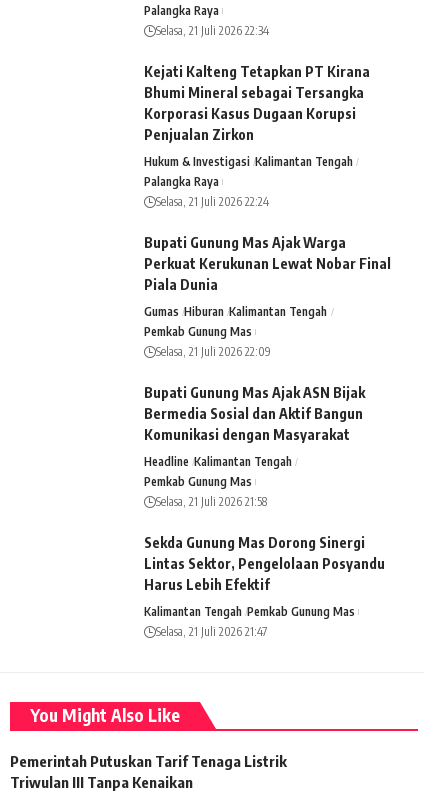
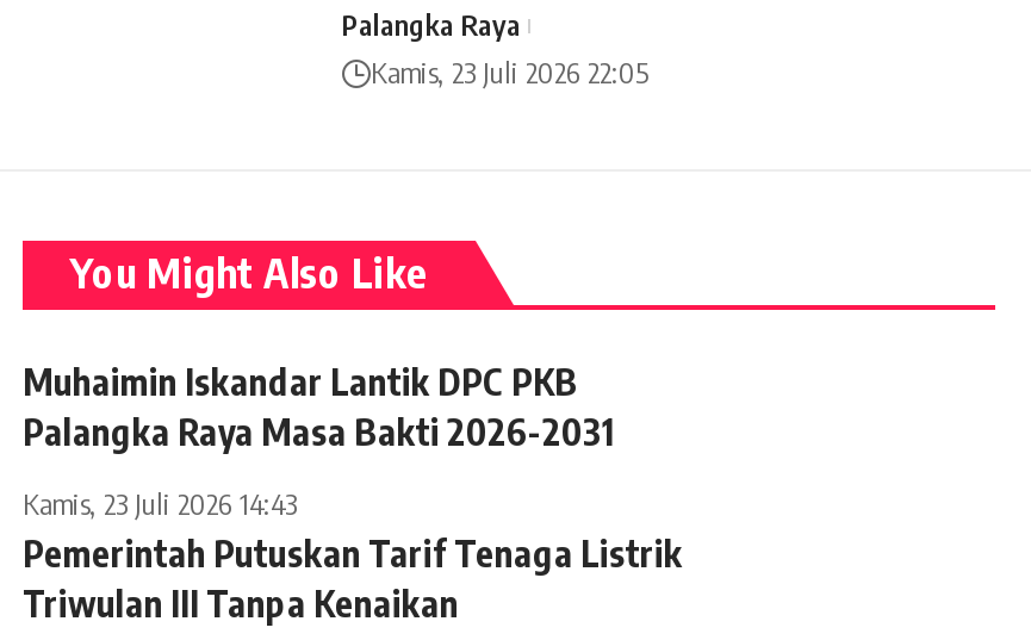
- Selasa, 21 Juli 2026 22:34
- Kejati Kalteng Tetapkan PT Kirana
- Bhumi Mineral sebagai Tersangka
- Korporasi Kasus Dugaan Korupsi
- Penjualan Zirkon
- Hukum & Investigasi Kalimantan Tengah
- Palangka Raya
- Selasa, 21 Juli 2026 22:24
- Bupati Gunung Mas Ajak Warga
- Perkuat Kerukunan Lewat Nobar Final
- Piala Dunia
- Gumas Hiburan Kalimantan Tengah
- Pemkab Gunung Mas
- Selasa, 21 Juli 2026 22:09
- Bupati Gunung Mas Ajak ASN Bijak
- Bermedia Sosial dan Aktif Bangun
- Komunikasi dengan Masyarakat
- Headline Kalimantan Tengah
- Pemkab Gunung Mas
- Selasa, 21 Juli 2026 21:58
- Sekda Gunung Mas Dorong Sinergi
- Lintas Sektor, Pengelolaan Posyandu
- Harus Lebih Efektif
- Kalimantan Tengah Pemkab Gunung Mas
- Selasa, 21 Juli 2026 21:47
+ Kamis, 23 Juli 2026 22:05

moved up: You Might Also Like

+ Muhaimin Iskandar Lantik DPC PKB
+ Palangka Raya Masa Bakti 2026-2031
+ Kamis, 23 Juli 2026 14:43
